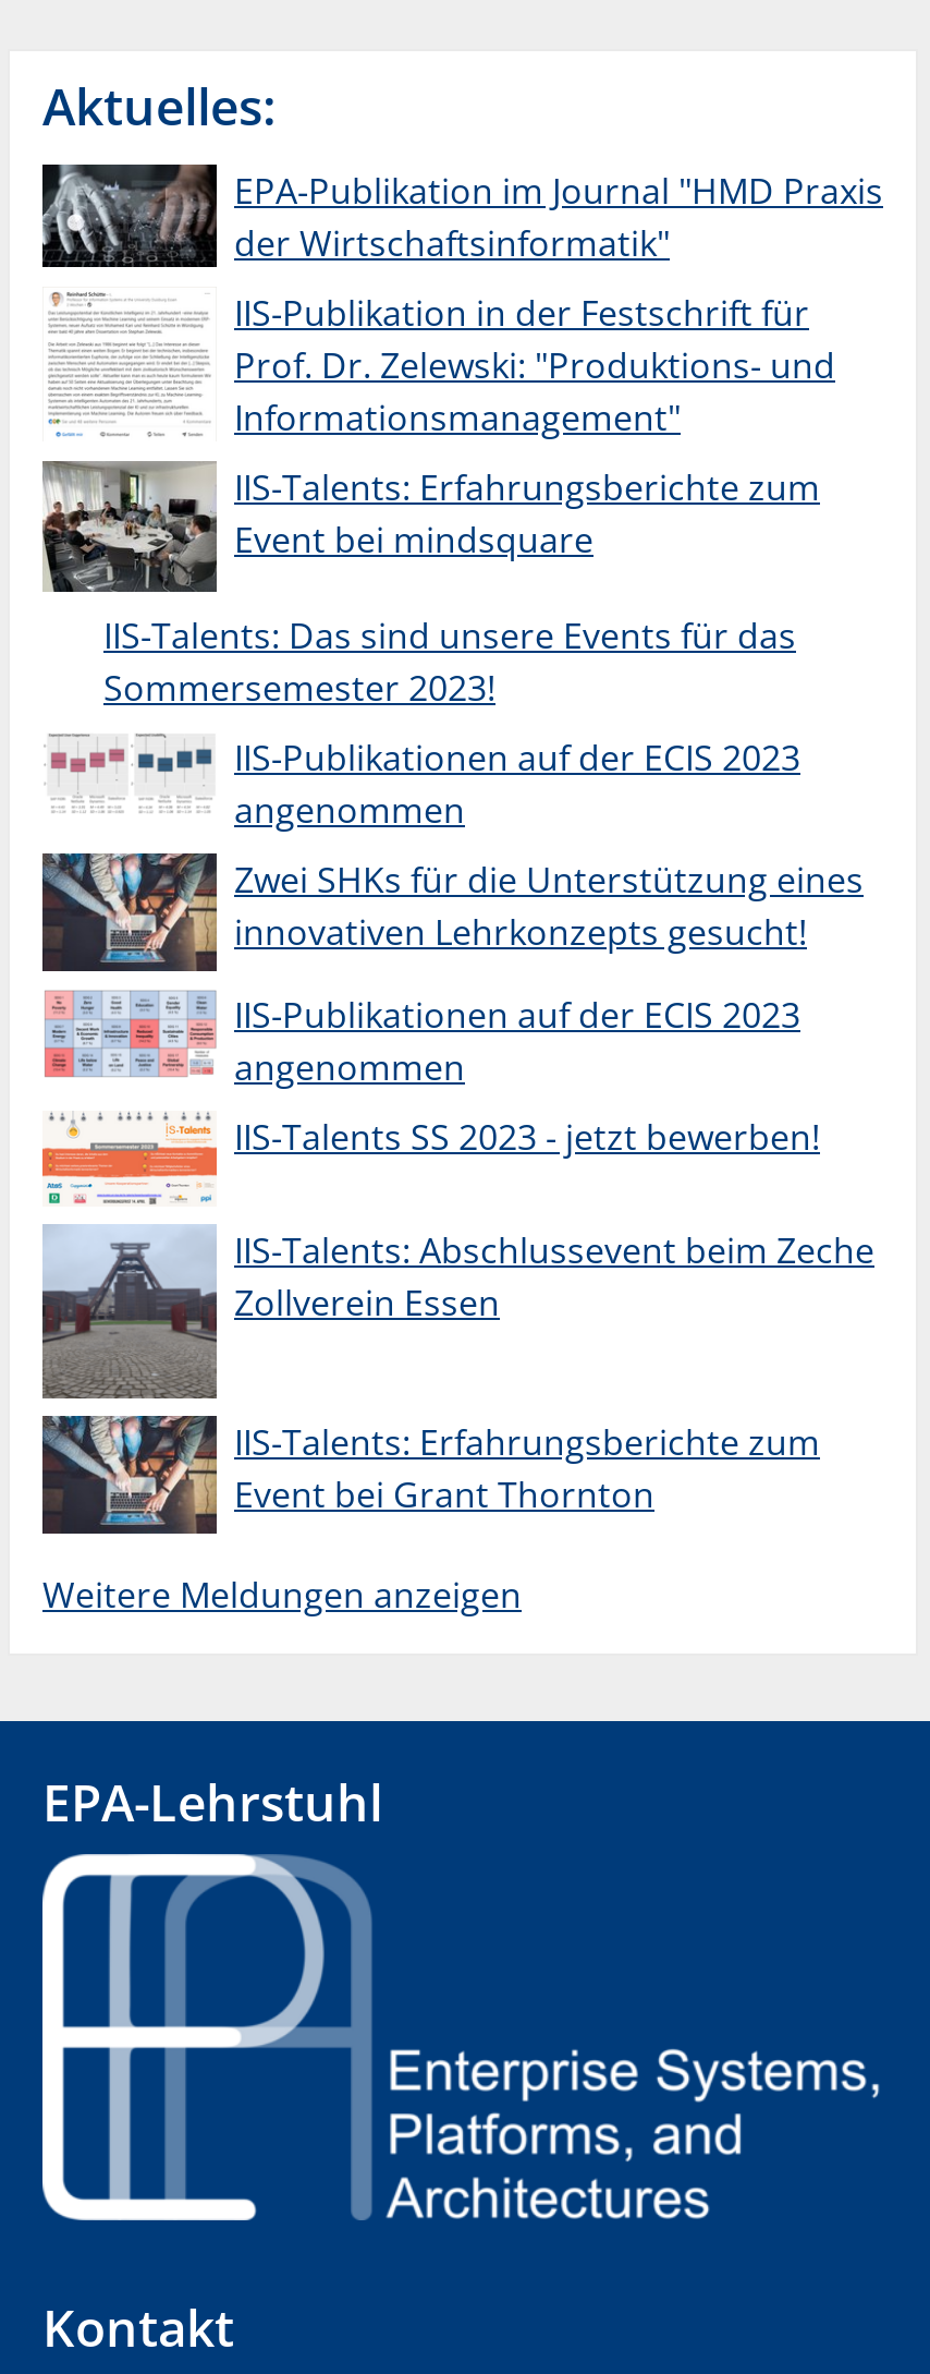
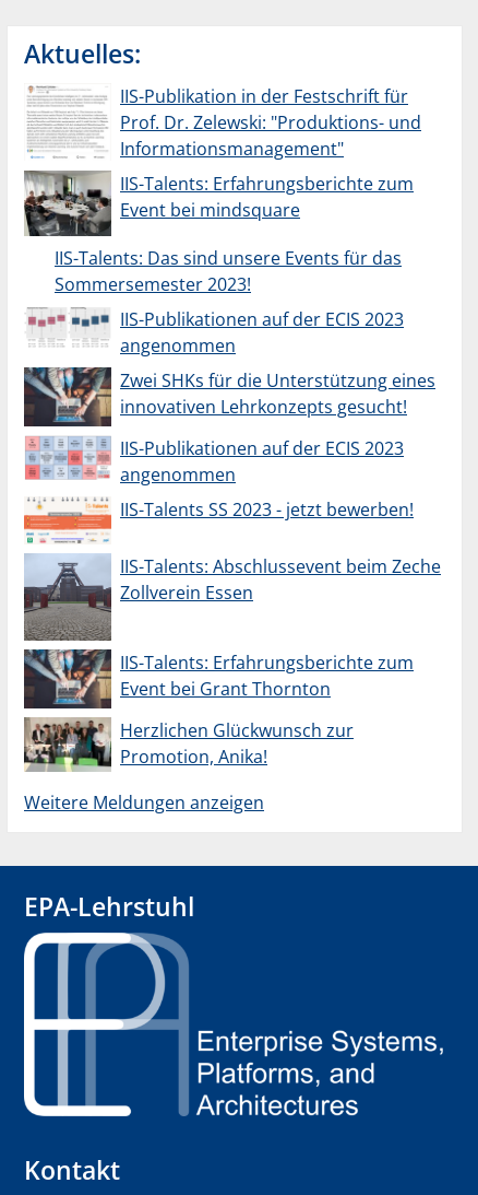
- [image]
- EPA-Publikation im Journal "HMD Praxis
- der Wirtschaftsinformatik"

moved up: [image] | IIS-Publikation in der Festschrift für | Prof. Dr. Zelewski: "Produktions- und | ... | IIS-Talents: Erfahrungsberichte zum | Event bei Grant Thornton

+ [image]
+ Herzlichen Glückwunsch zur
+ Promotion, Anika!
